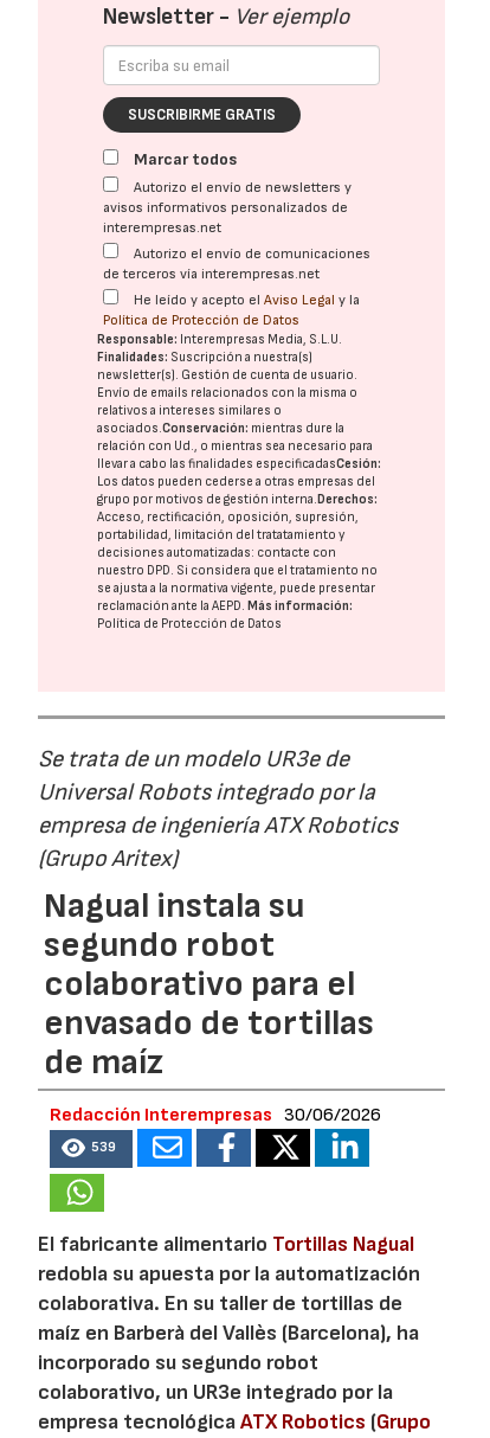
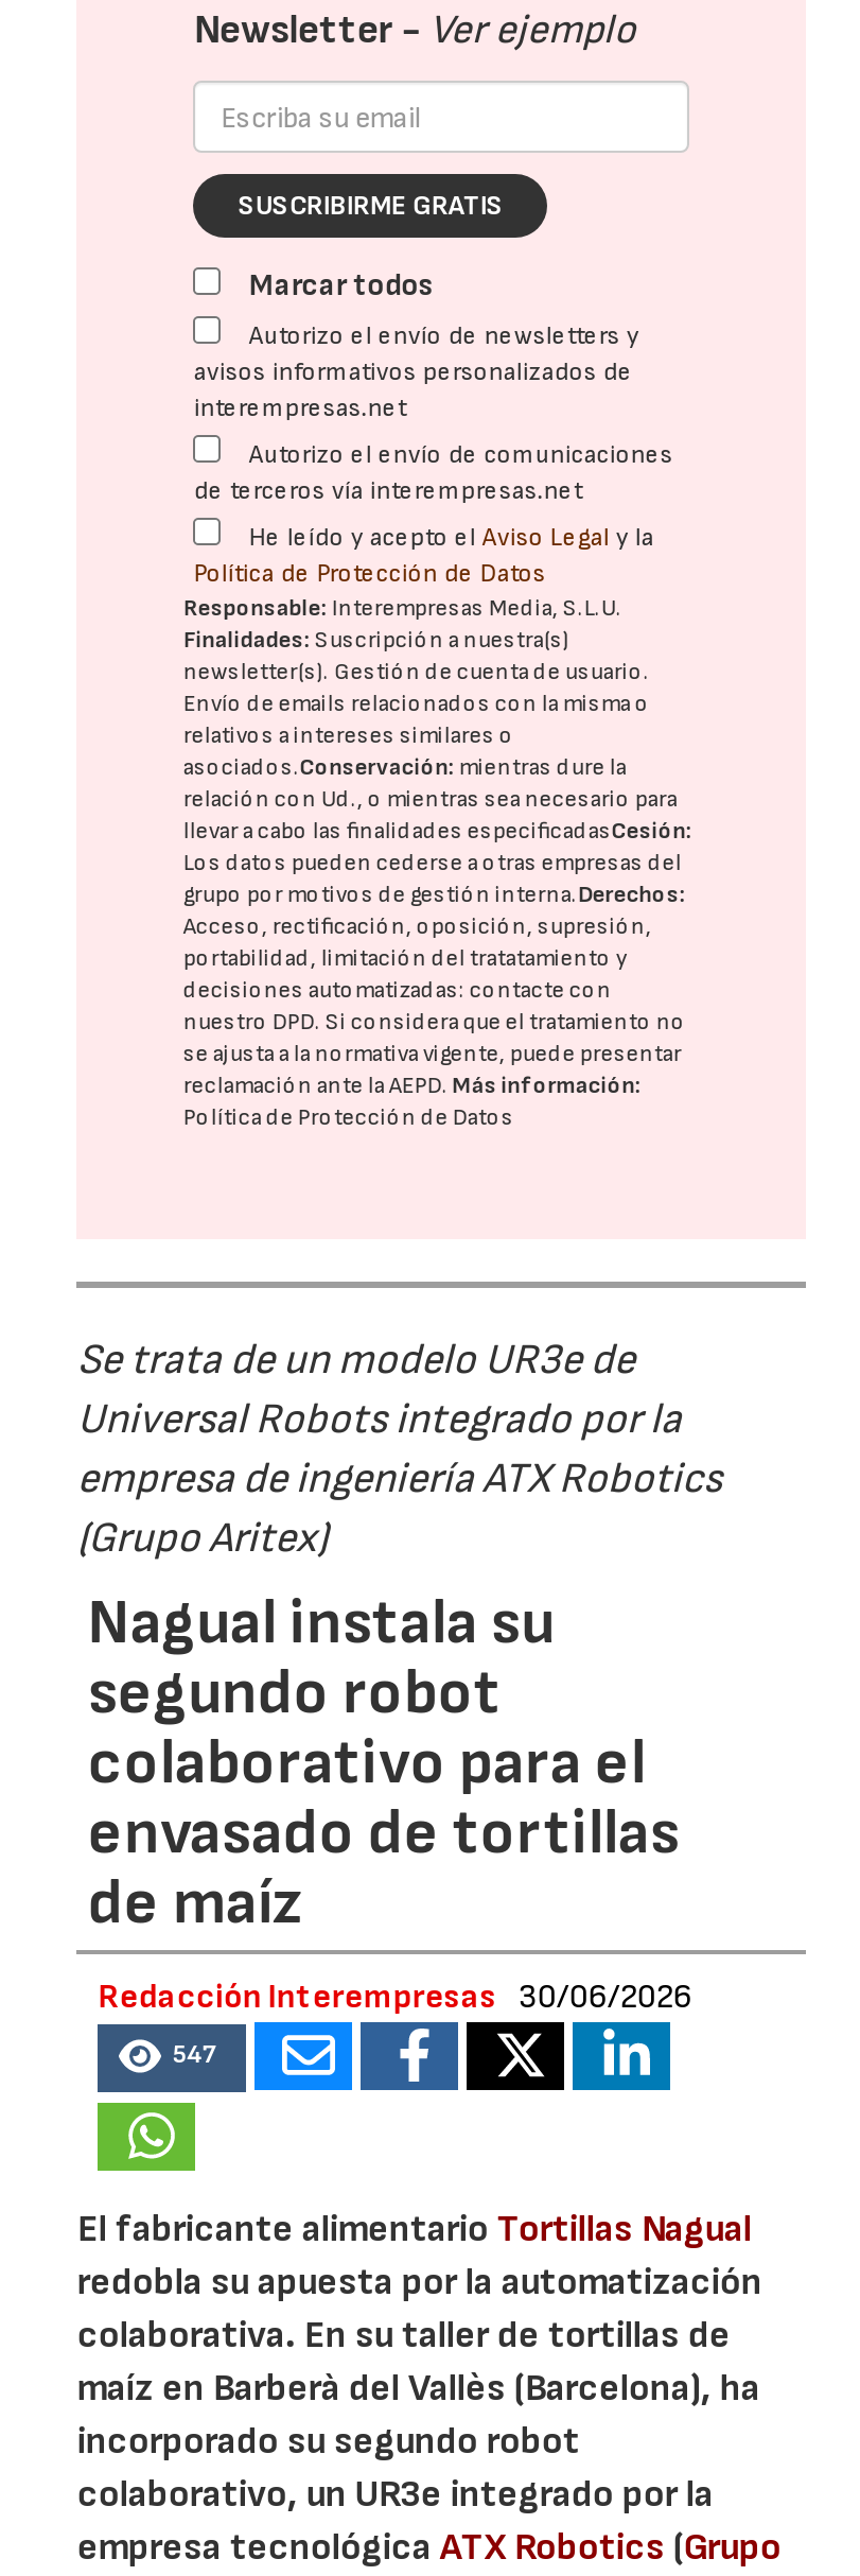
- 539
+ 547
